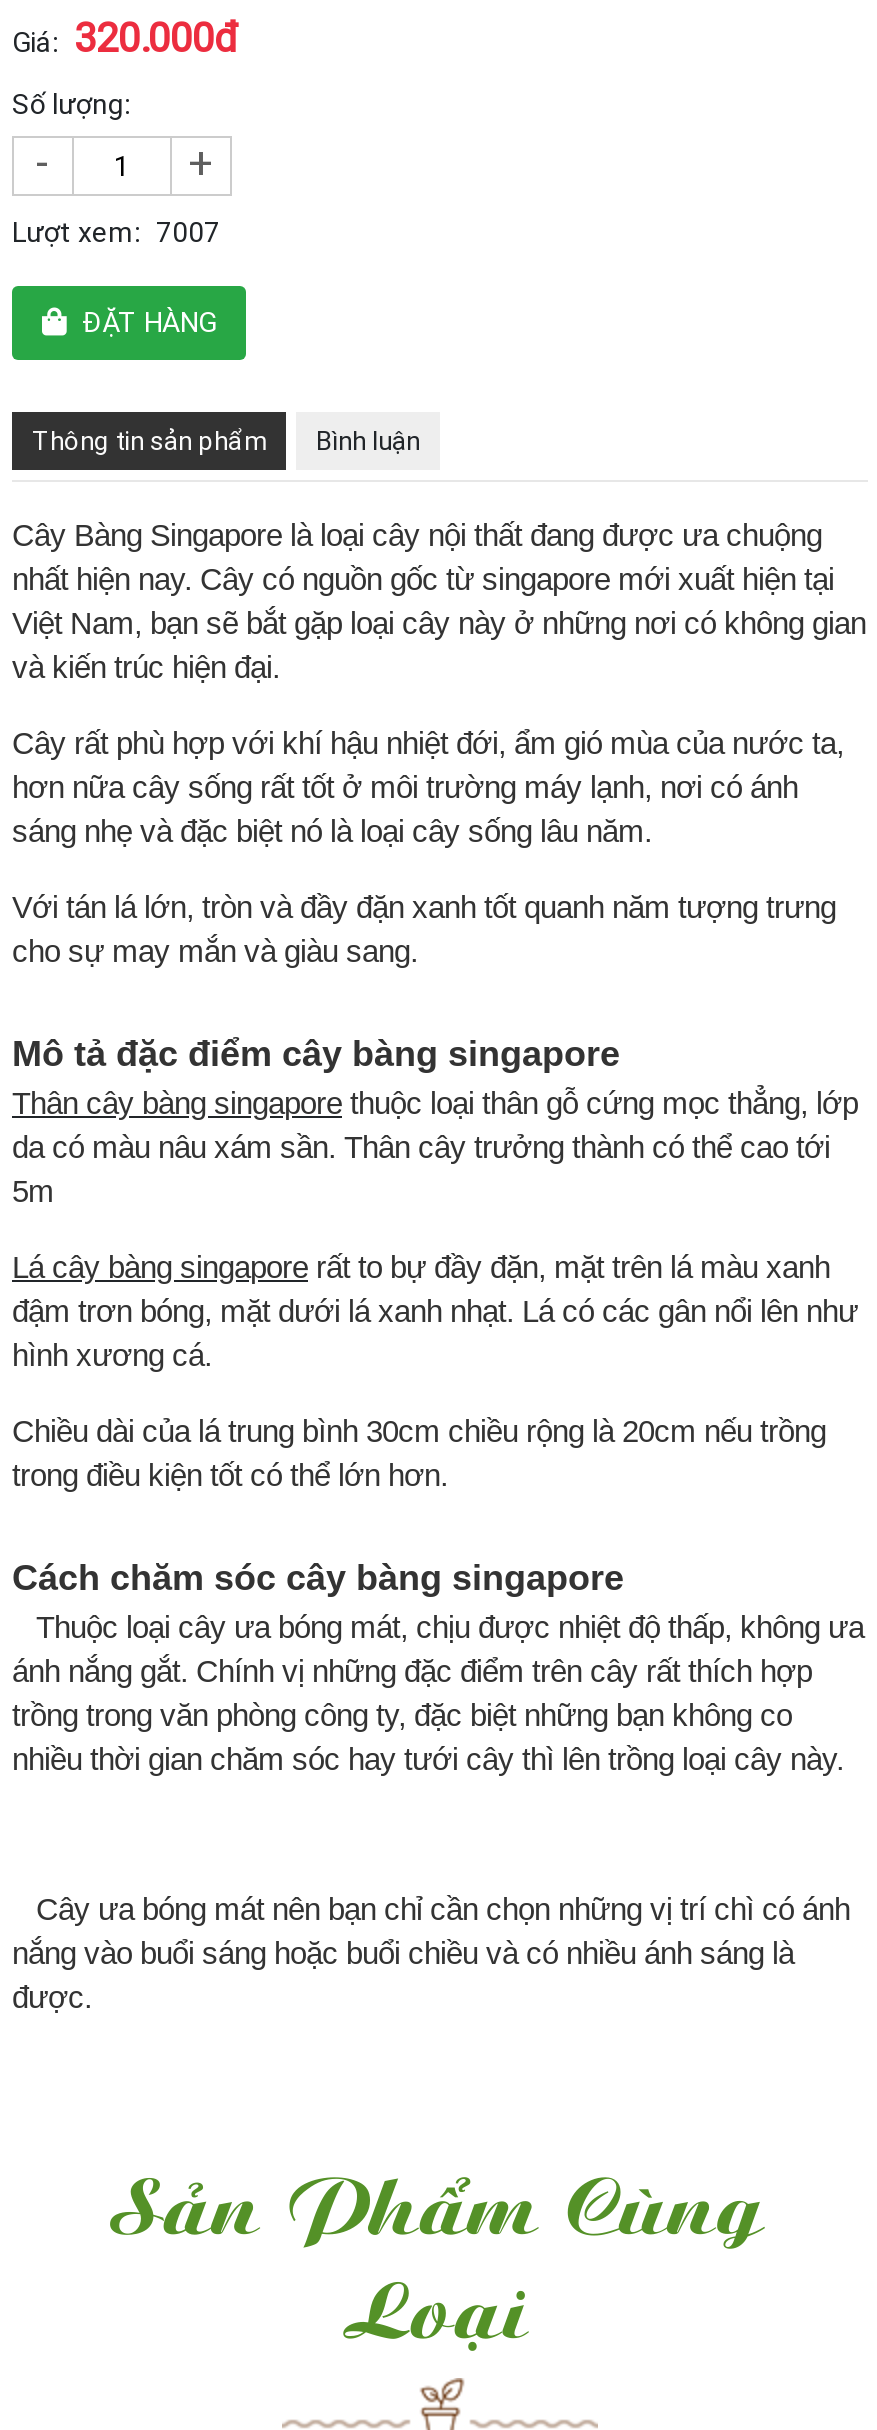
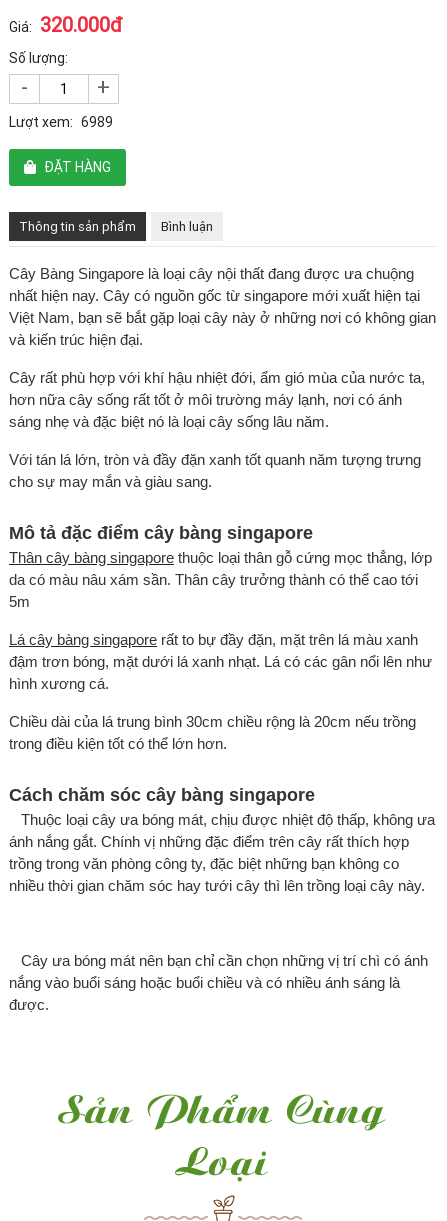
- Lượt xem: 7007
+ Lượt xem: 6989
